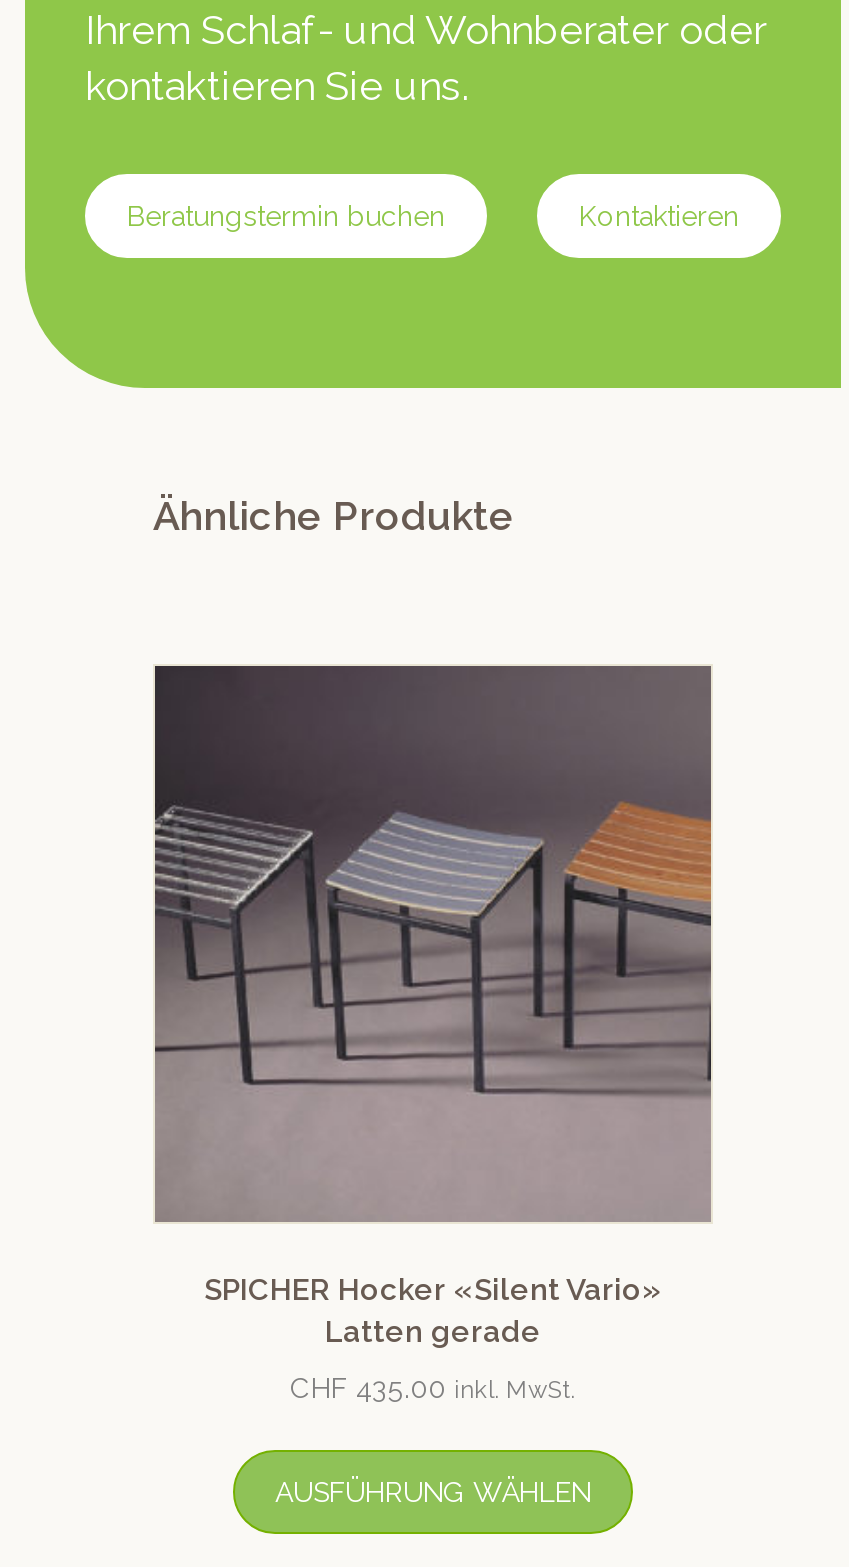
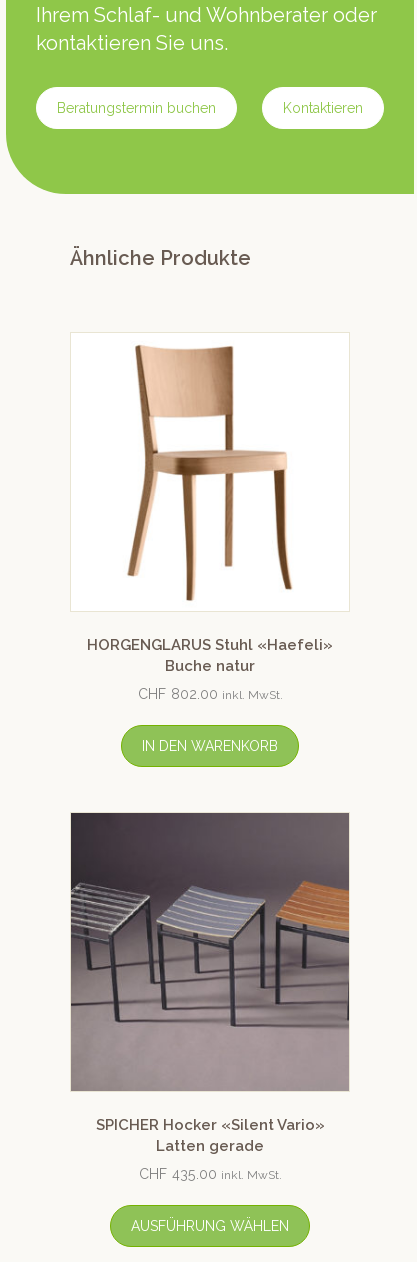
+ [image]
+ HORGENGLARUS Stuhl «Haefeli»
+ Buche natur
+ CHF 802.00 inkl. MwSt.
+ IN DEN WARENKORB
